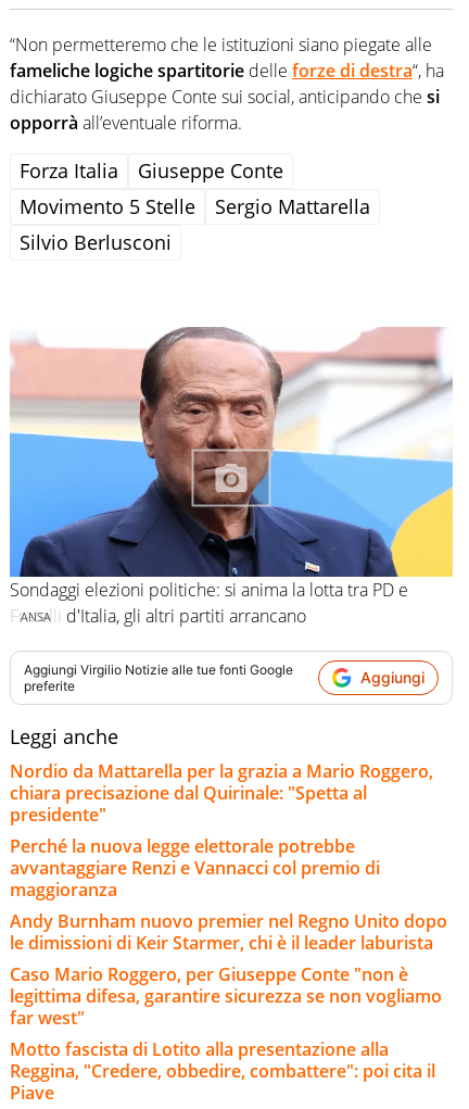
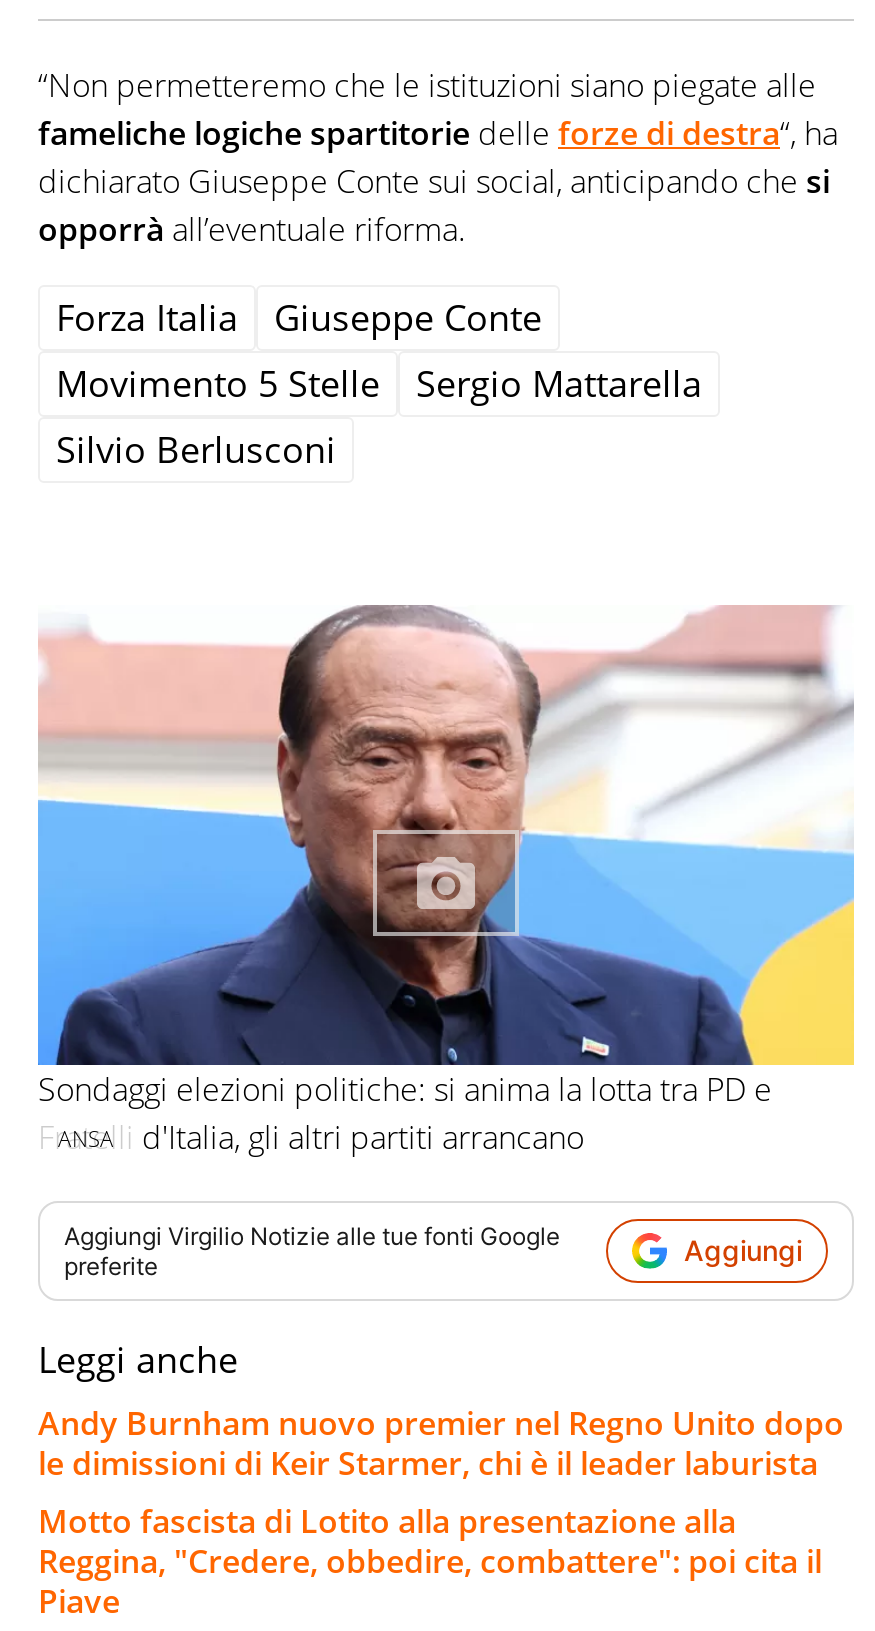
- Nordio da Mattarella per la grazia a Mario Roggero,
- chiara precisazione dal Quirinale: "Spetta al
- presidente"
- Perché la nuova legge elettorale potrebbe
- avvantaggiare Renzi e Vannacci col premio di
- maggioranza

- Caso Mario Roggero, per Giuseppe Conte "non è
- legittima difesa, garantire sicurezza se non vogliamo
- far west"
